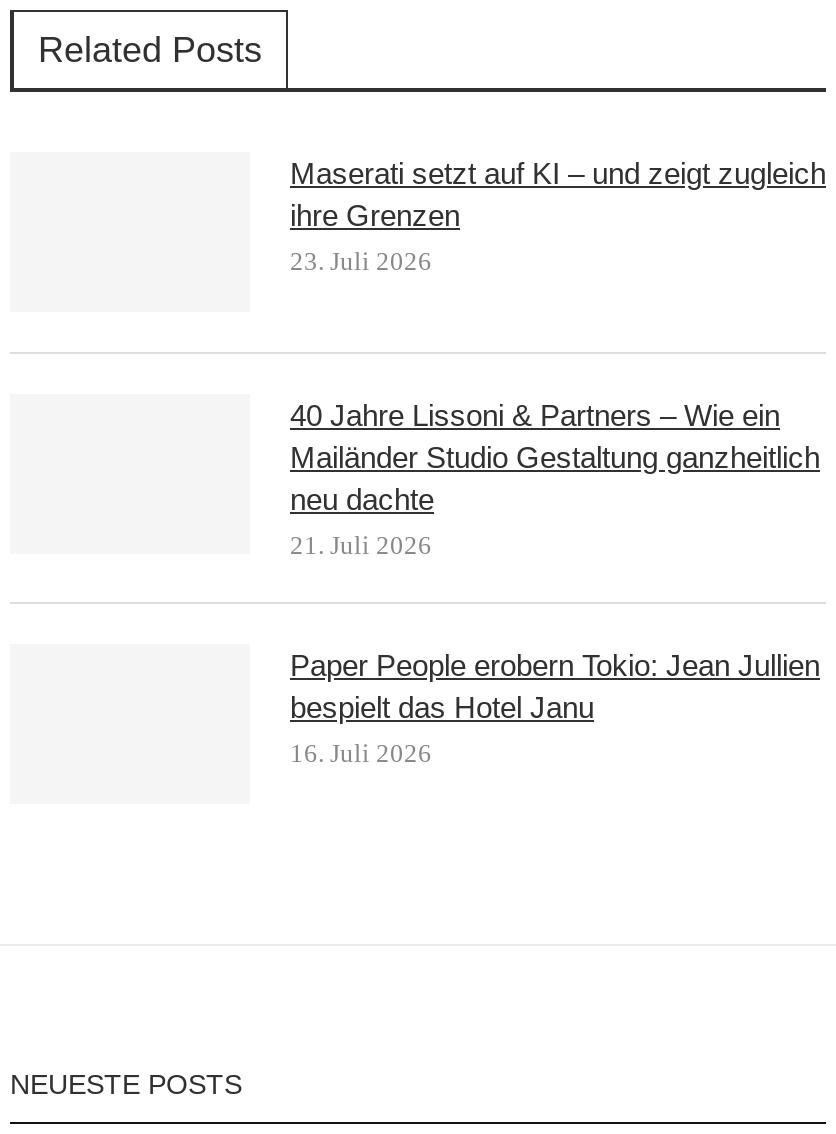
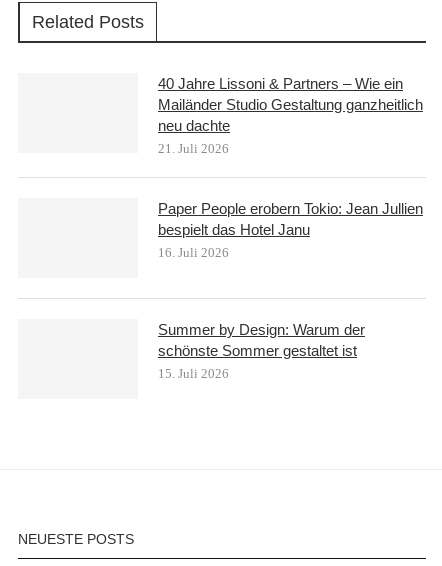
- Maserati setzt auf KI – und zeigt zugleich
- ihre Grenzen
- 23. Juli 2026

moved up: 40 Jahre Lissoni & Partners – Wie ein | Mailänder Studio Gestaltung ganzheitlich | neu dachte | 21. Juli 2026 | Paper People erobern Tokio: Jean Jullien | bespielt das Hotel Janu | 16. Juli 2026

+ Summer by Design: Warum der
+ schönste Sommer gestaltet ist
+ 15. Juli 2026
